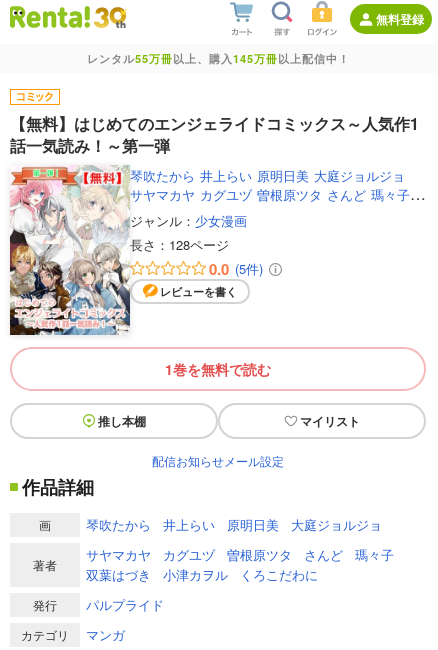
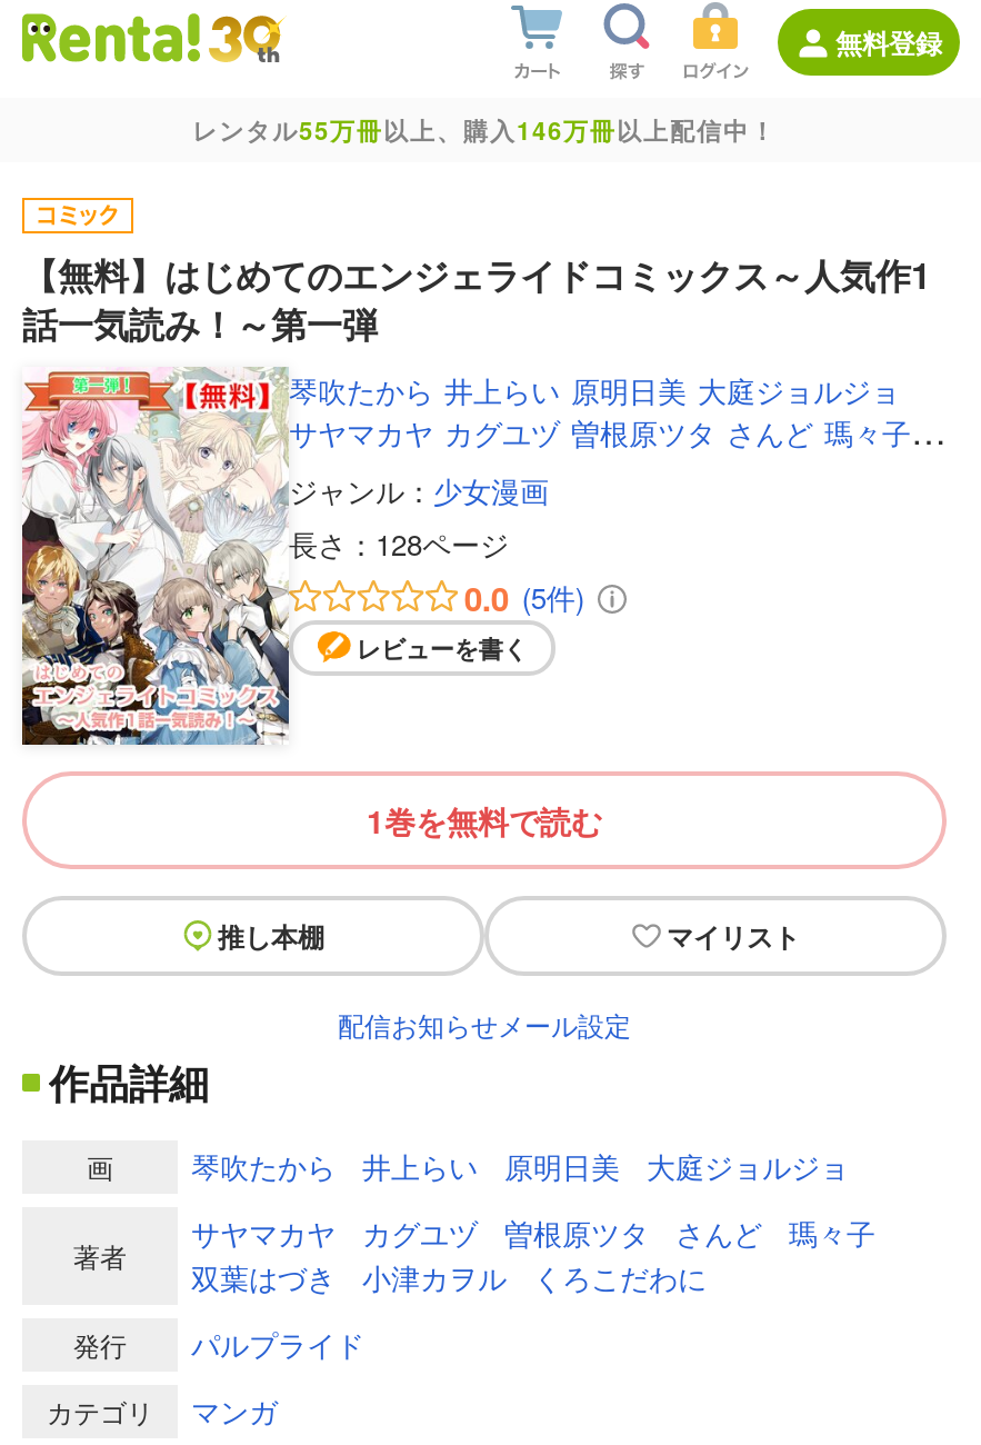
- レンタル55万冊以上、購入145万冊以上配信中！
+ レンタル55万冊以上、購入146万冊以上配信中！
